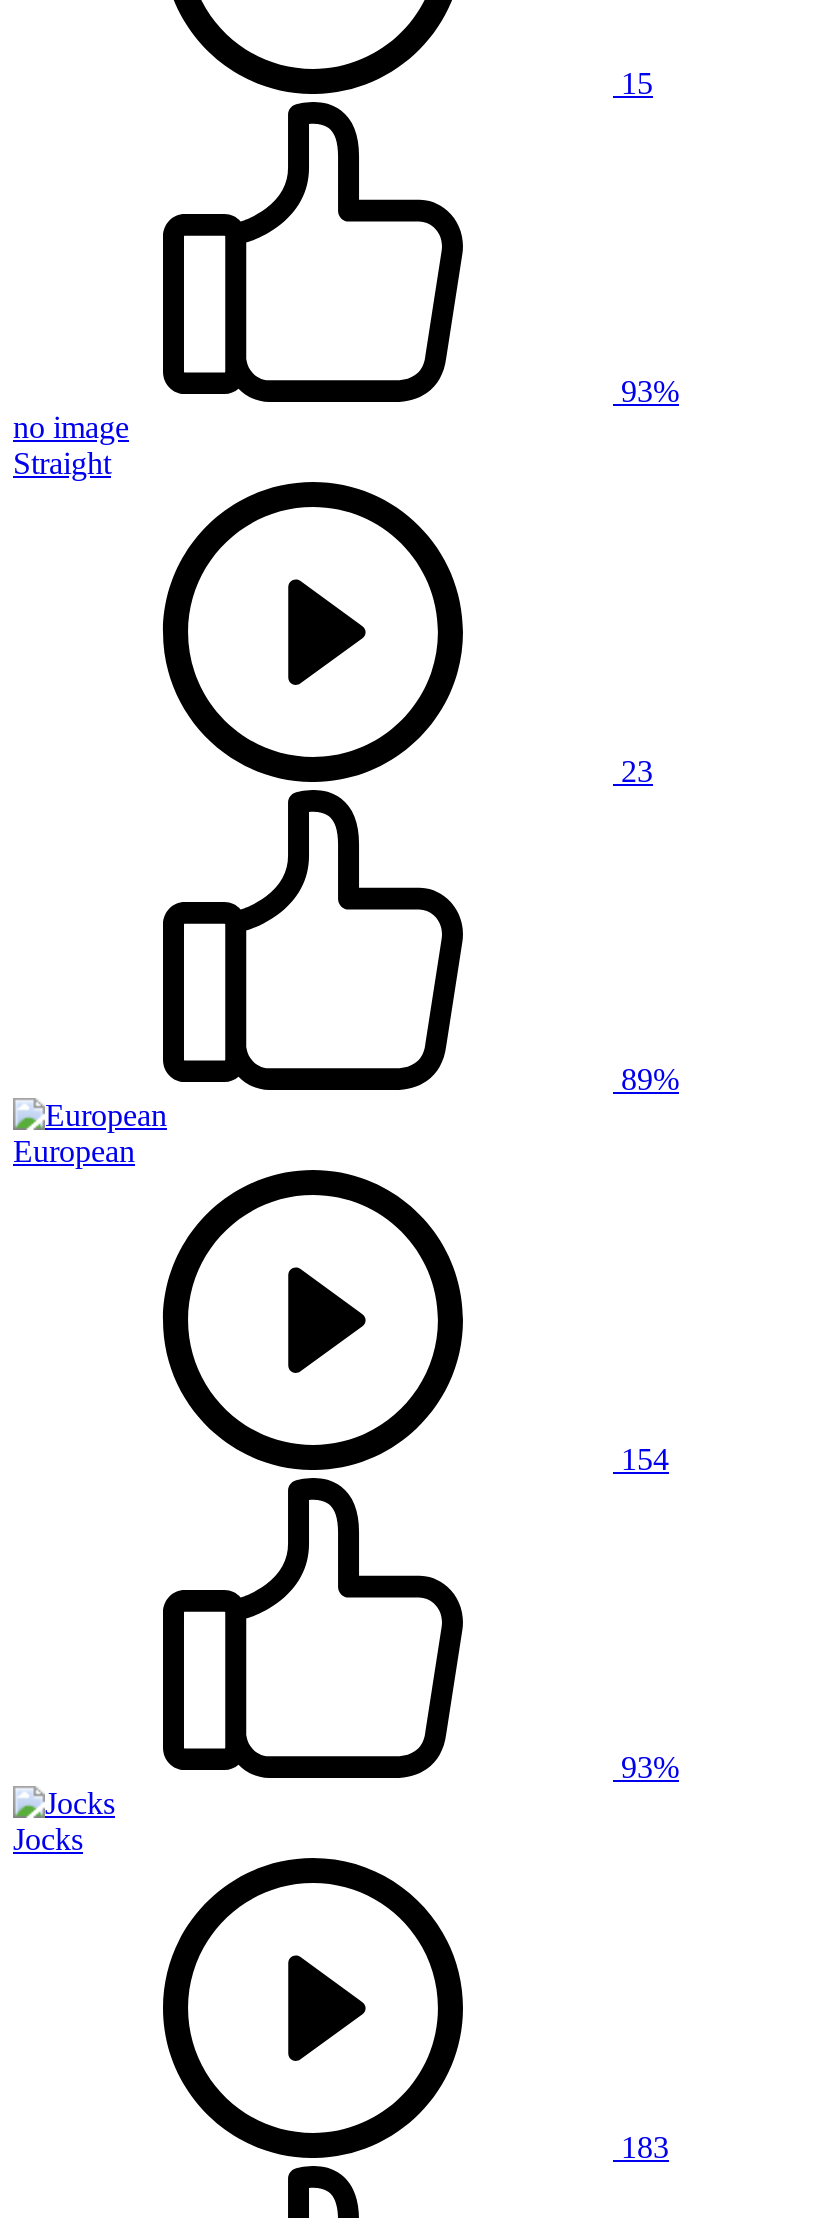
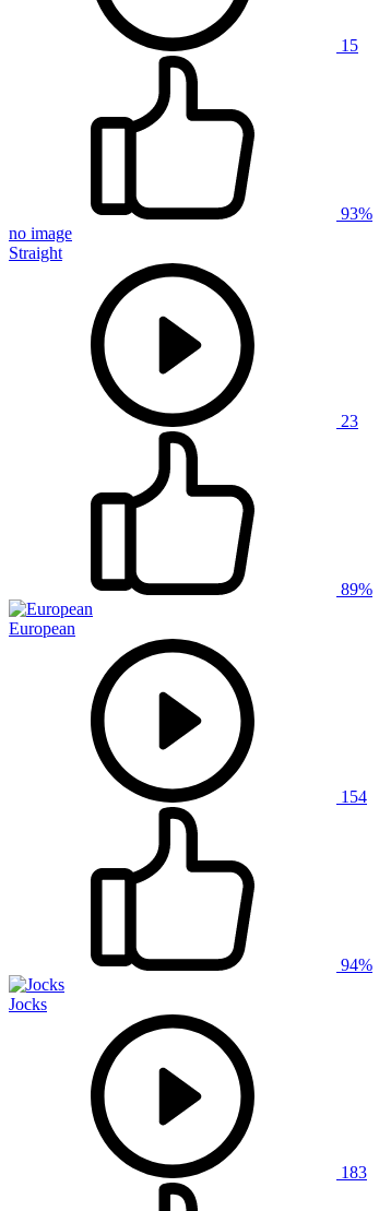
- 93%
+ 94%
